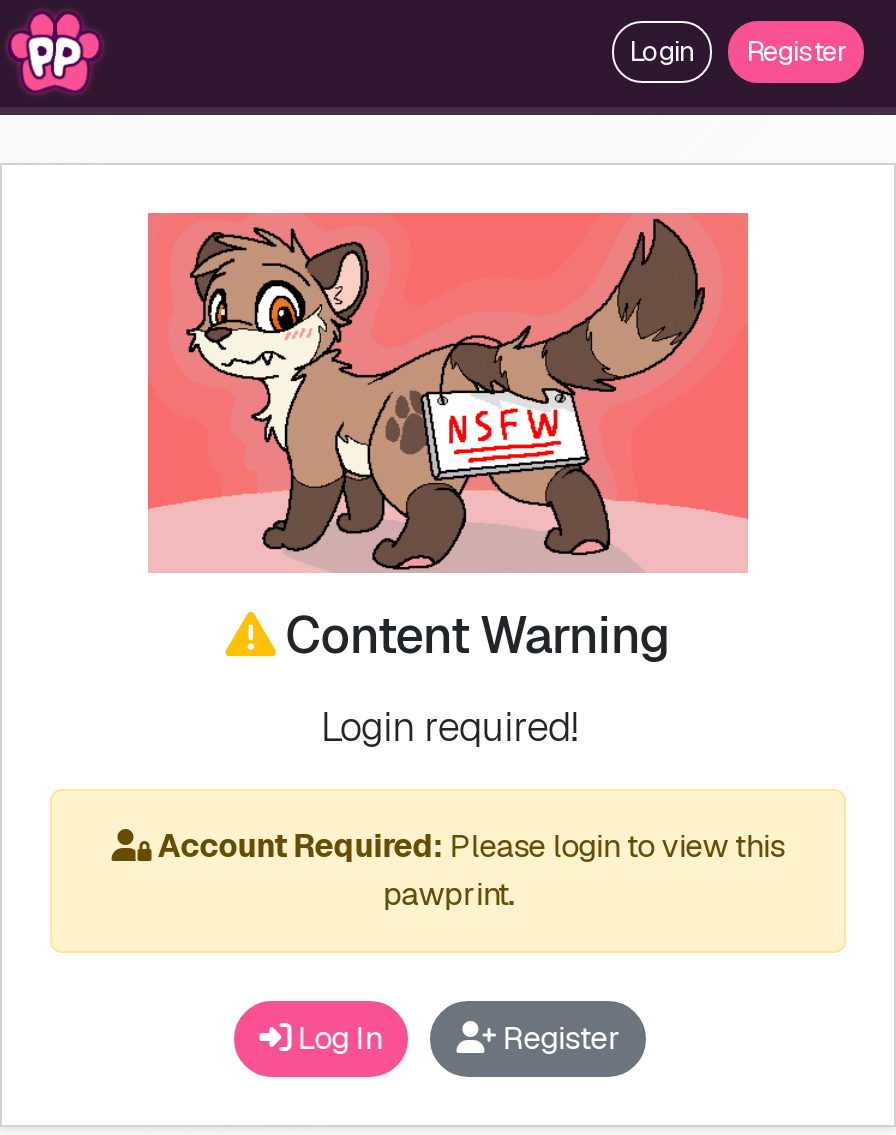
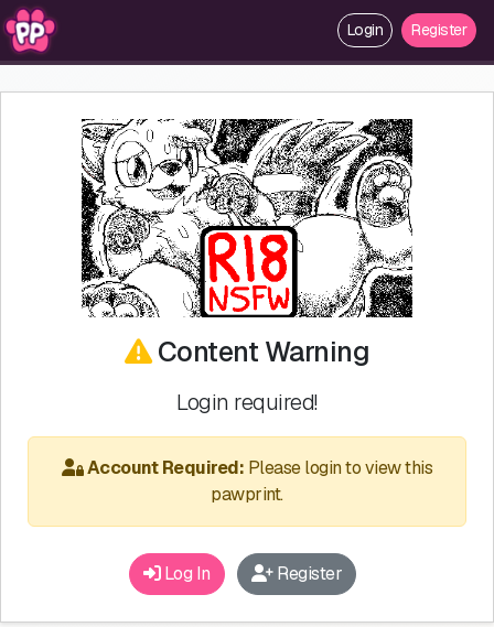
- [image]
+ [image]
